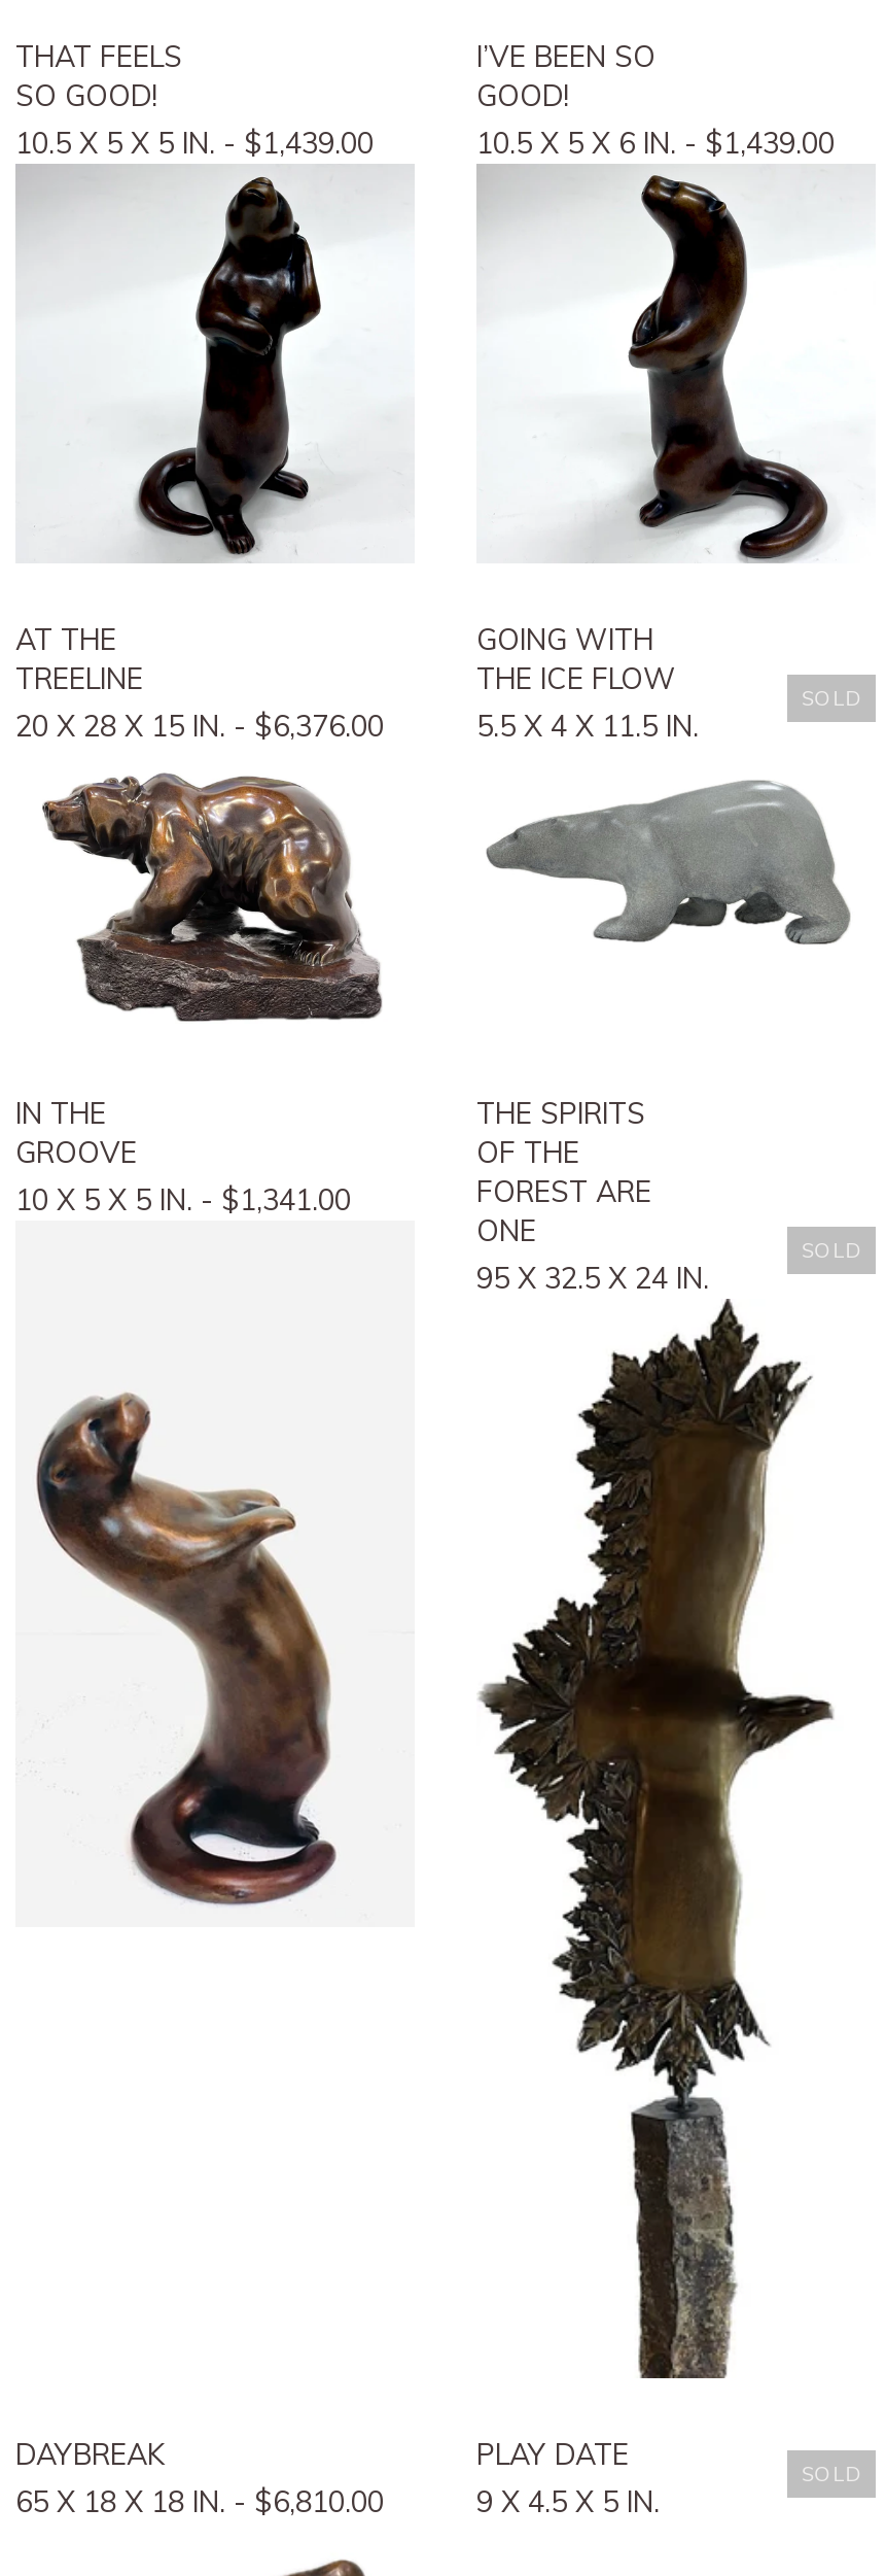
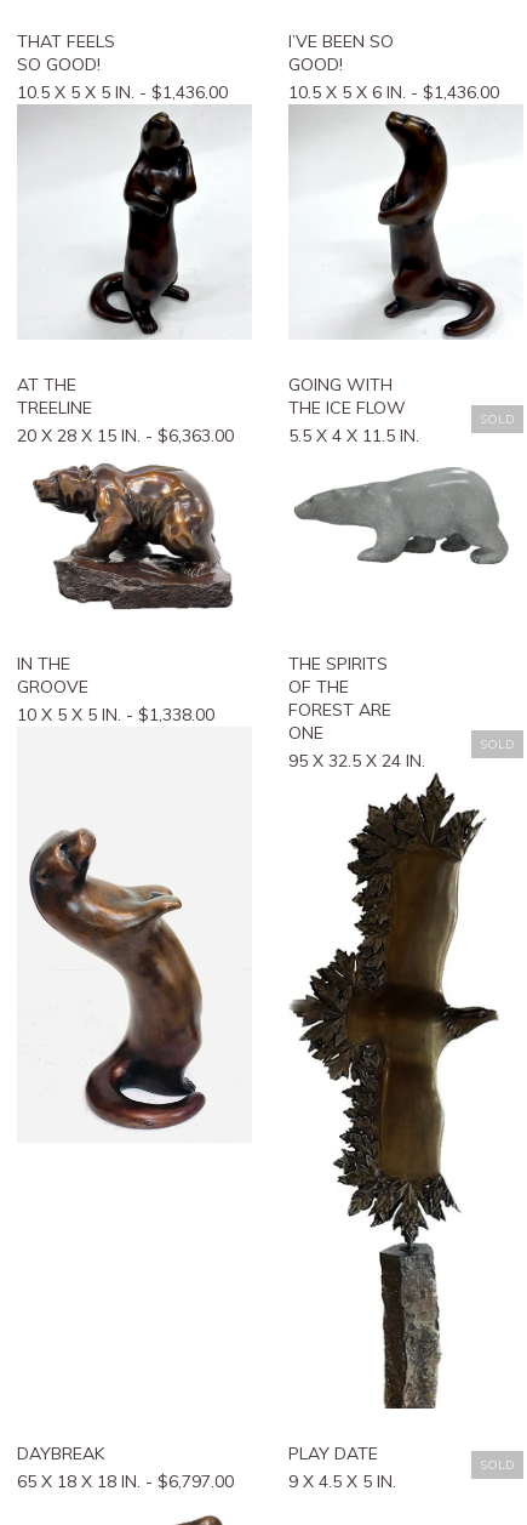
- 10.5 X 5 X 5 IN. - $1,439.00
+ 10.5 X 5 X 5 IN. - $1,436.00

- 10.5 X 5 X 6 IN. - $1,439.00
+ 10.5 X 5 X 6 IN. - $1,436.00

- 20 X 28 X 15 IN. - $6,376.00
+ 20 X 28 X 15 IN. - $6,363.00

- 10 X 5 X 5 IN. - $1,341.00
+ 10 X 5 X 5 IN. - $1,338.00

- 65 X 18 X 18 IN. - $6,810.00
+ 65 X 18 X 18 IN. - $6,797.00
